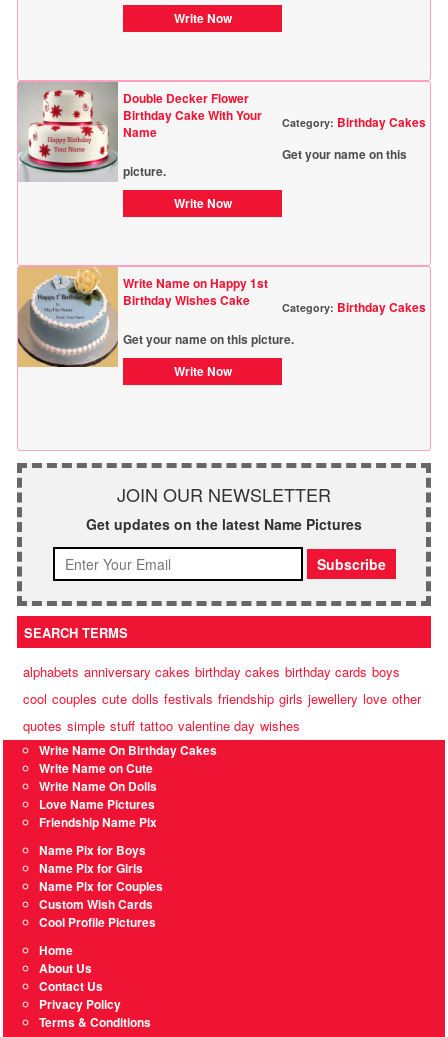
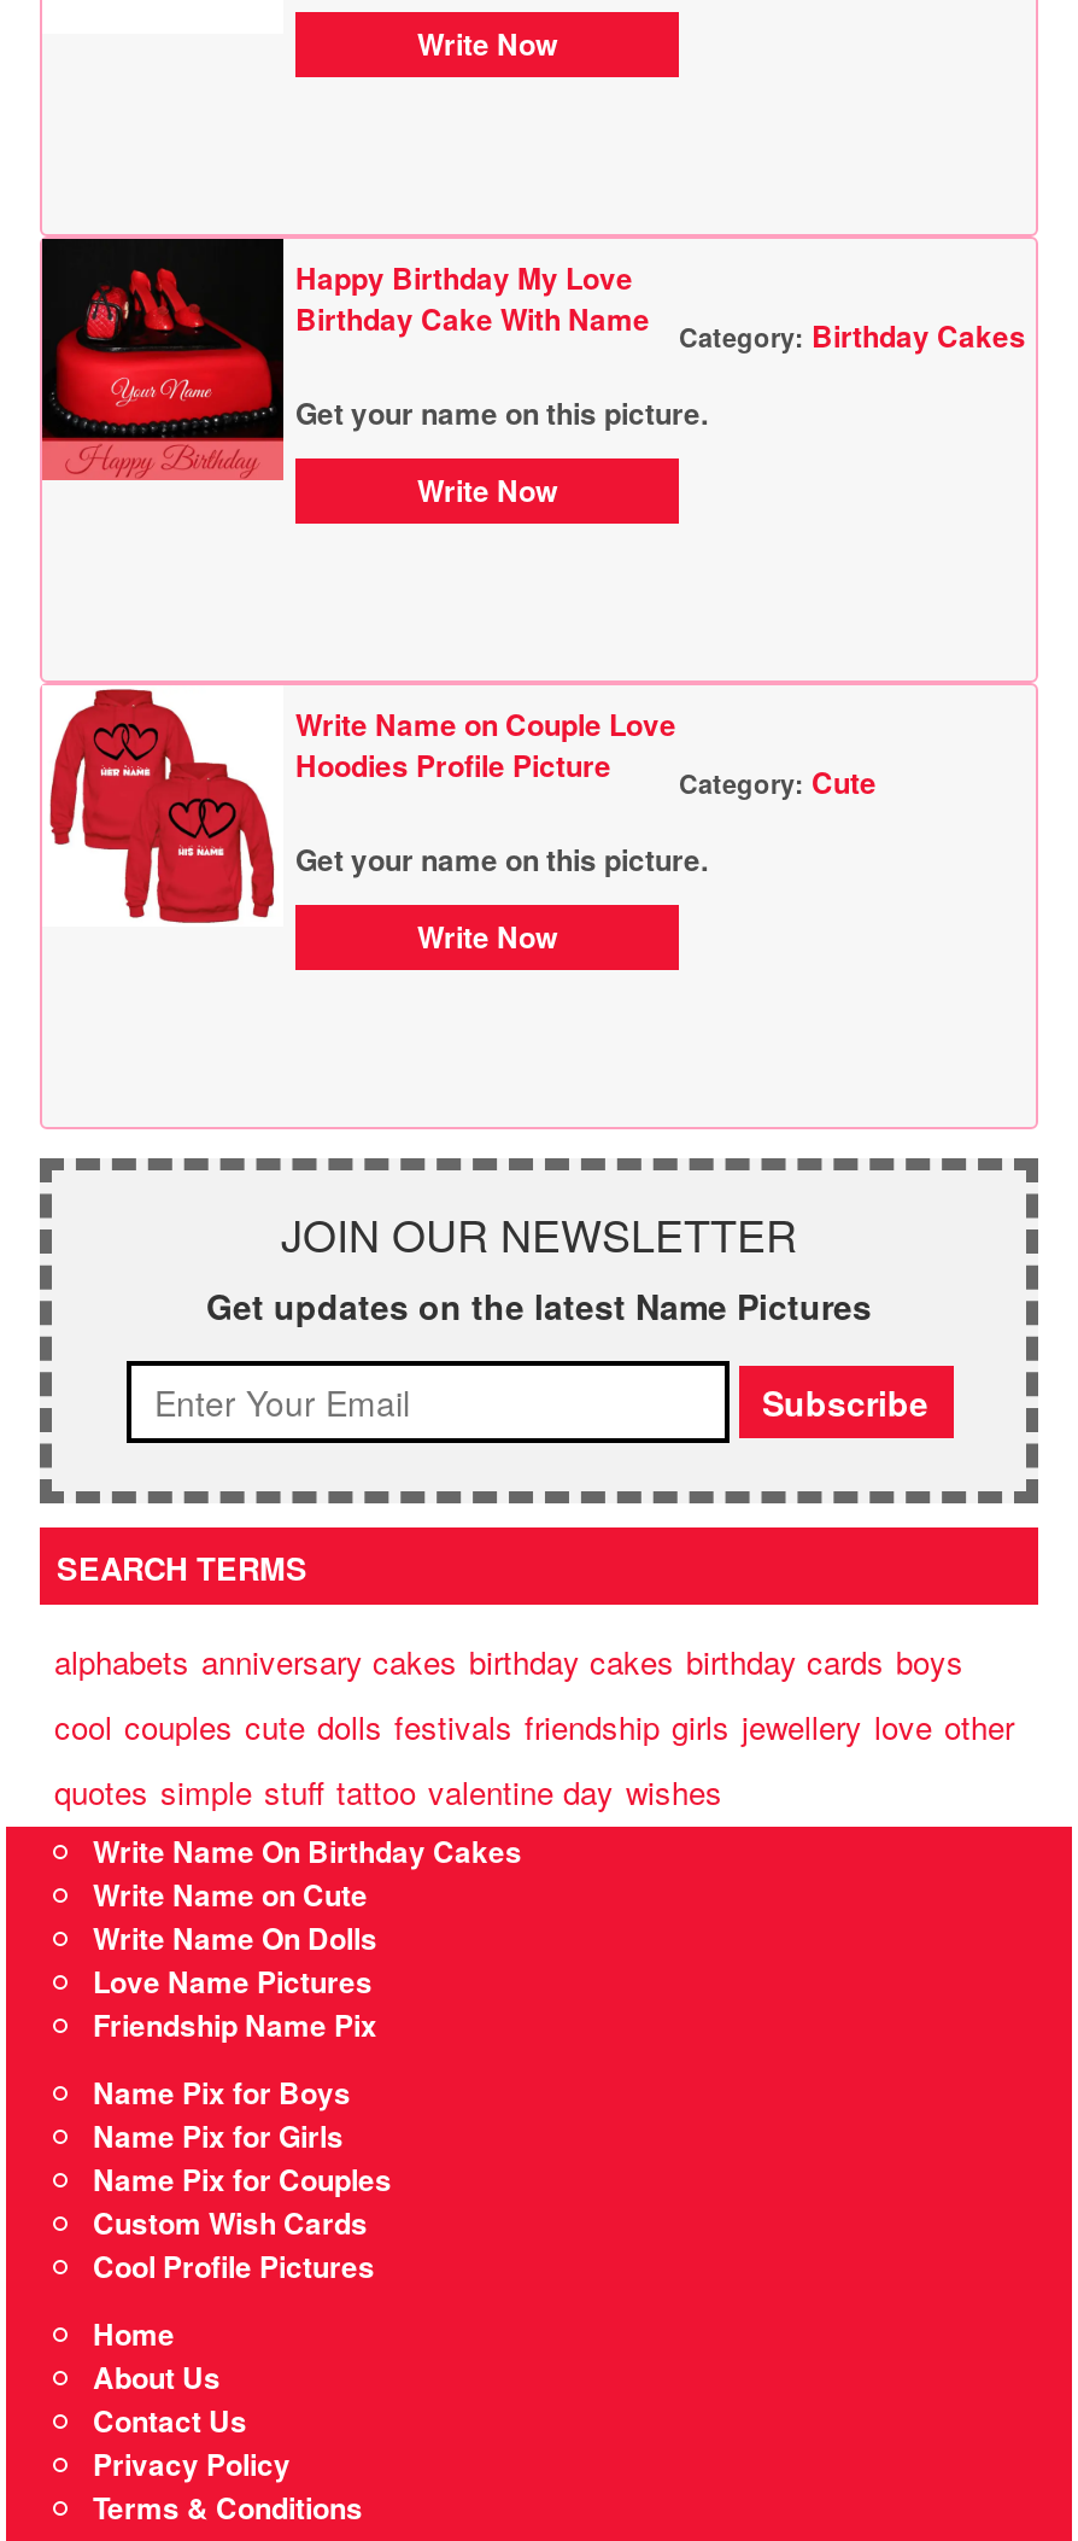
- [image]
- Double Decker Flower
- Birthday Cake With Your
- Name
+ [image]
+ Happy Birthday My Love
+ Birthday Cake With Name

- [image]
- Write Name on Happy 1st
- Birthday Wishes Cake
- Category: Birthday Cakes
+ [image]
+ Write Name on Couple Love
+ Hoodies Profile Picture
+ Category: Cute
